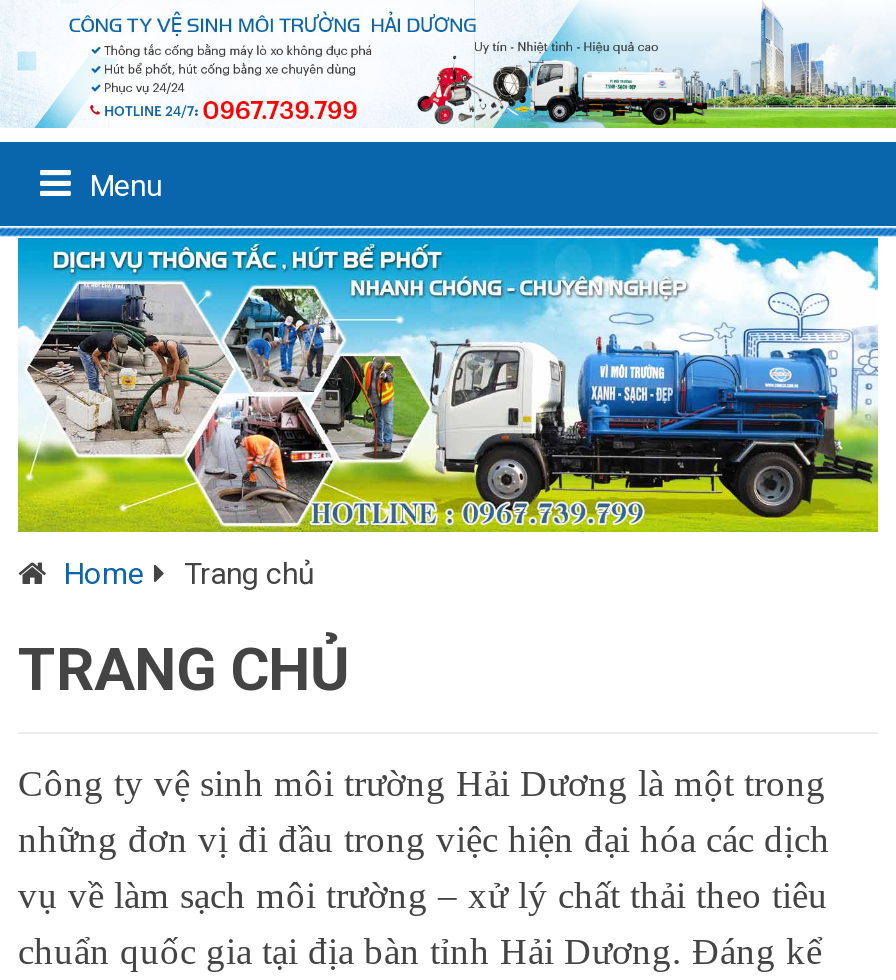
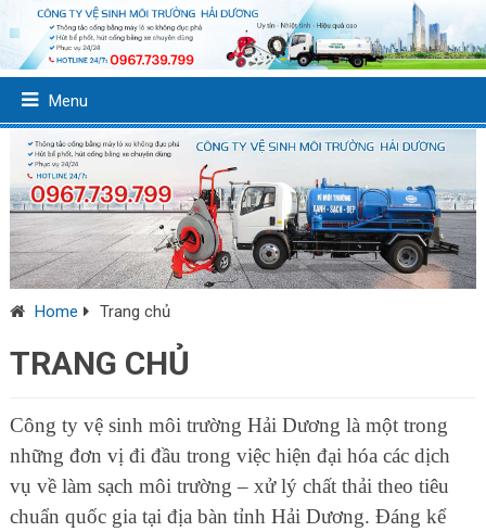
- [image]
+ [image]
